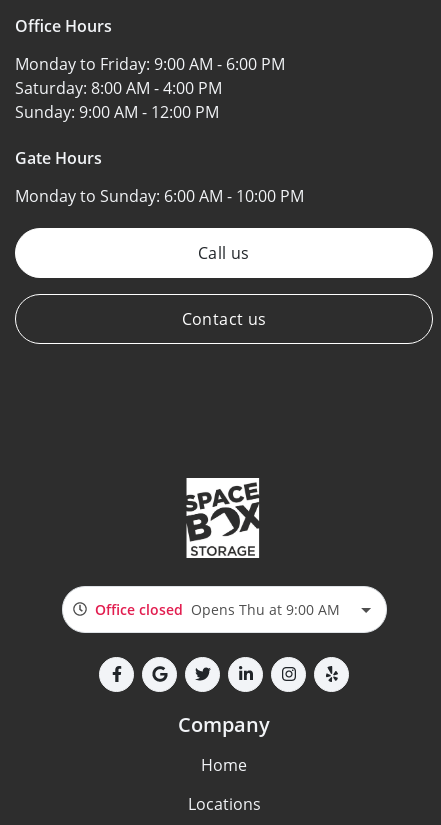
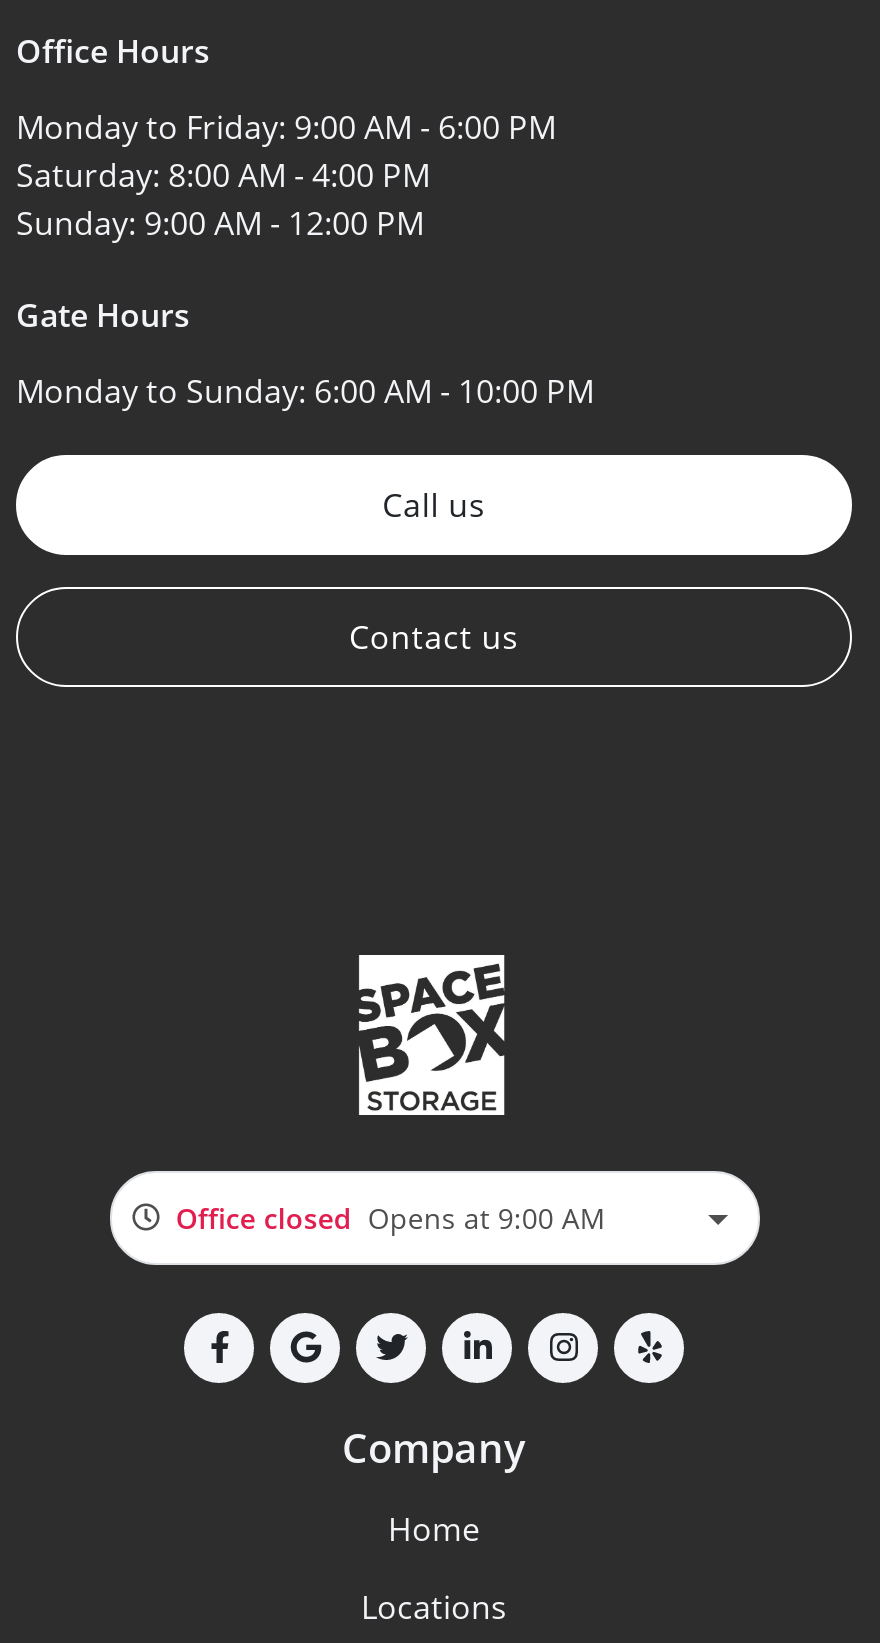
- Office closed Opens Thu at 9:00 AM
+ Office closed Opens at 9:00 AM
